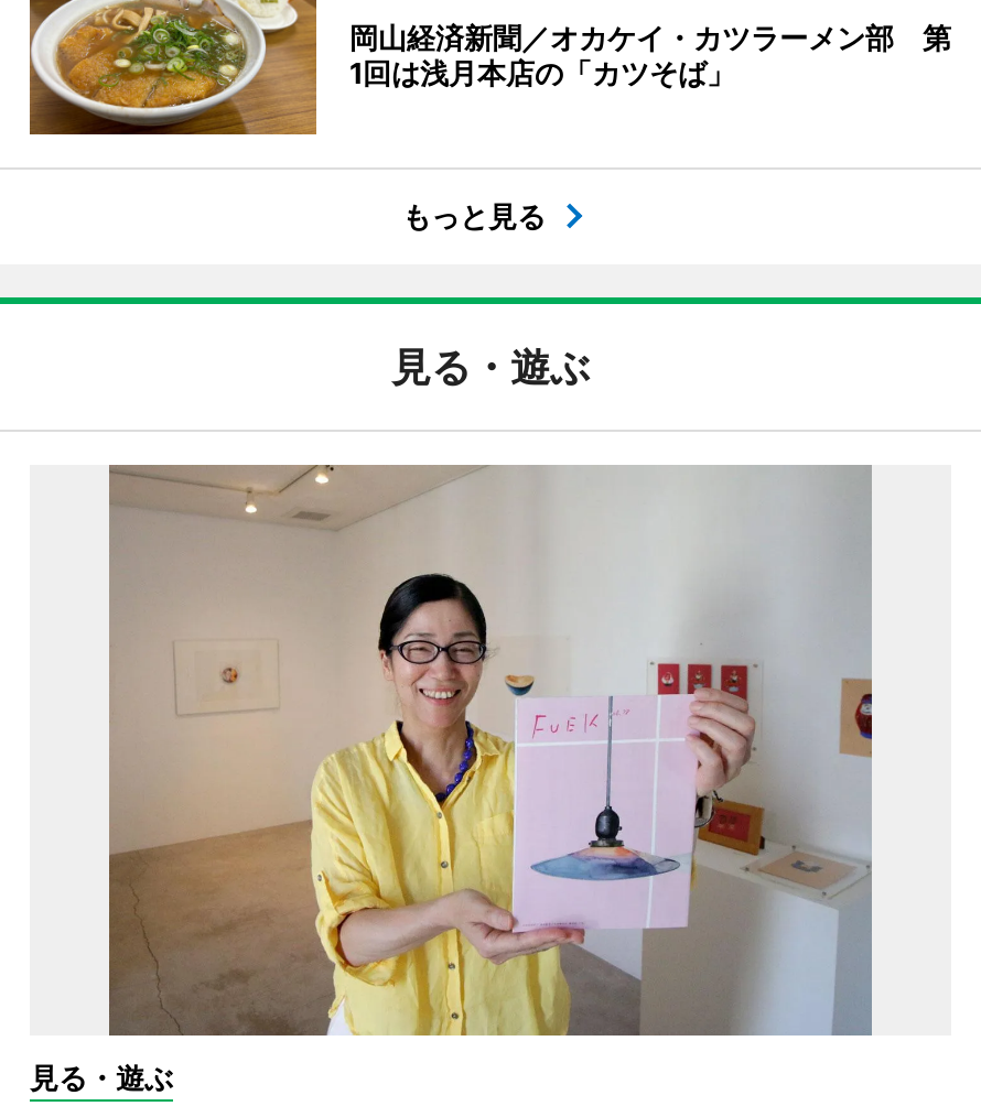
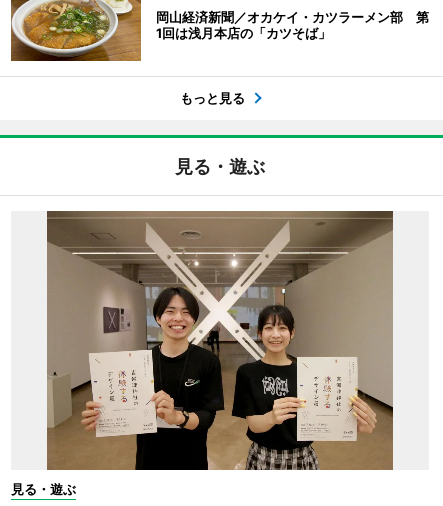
- [image]
+ [image]
